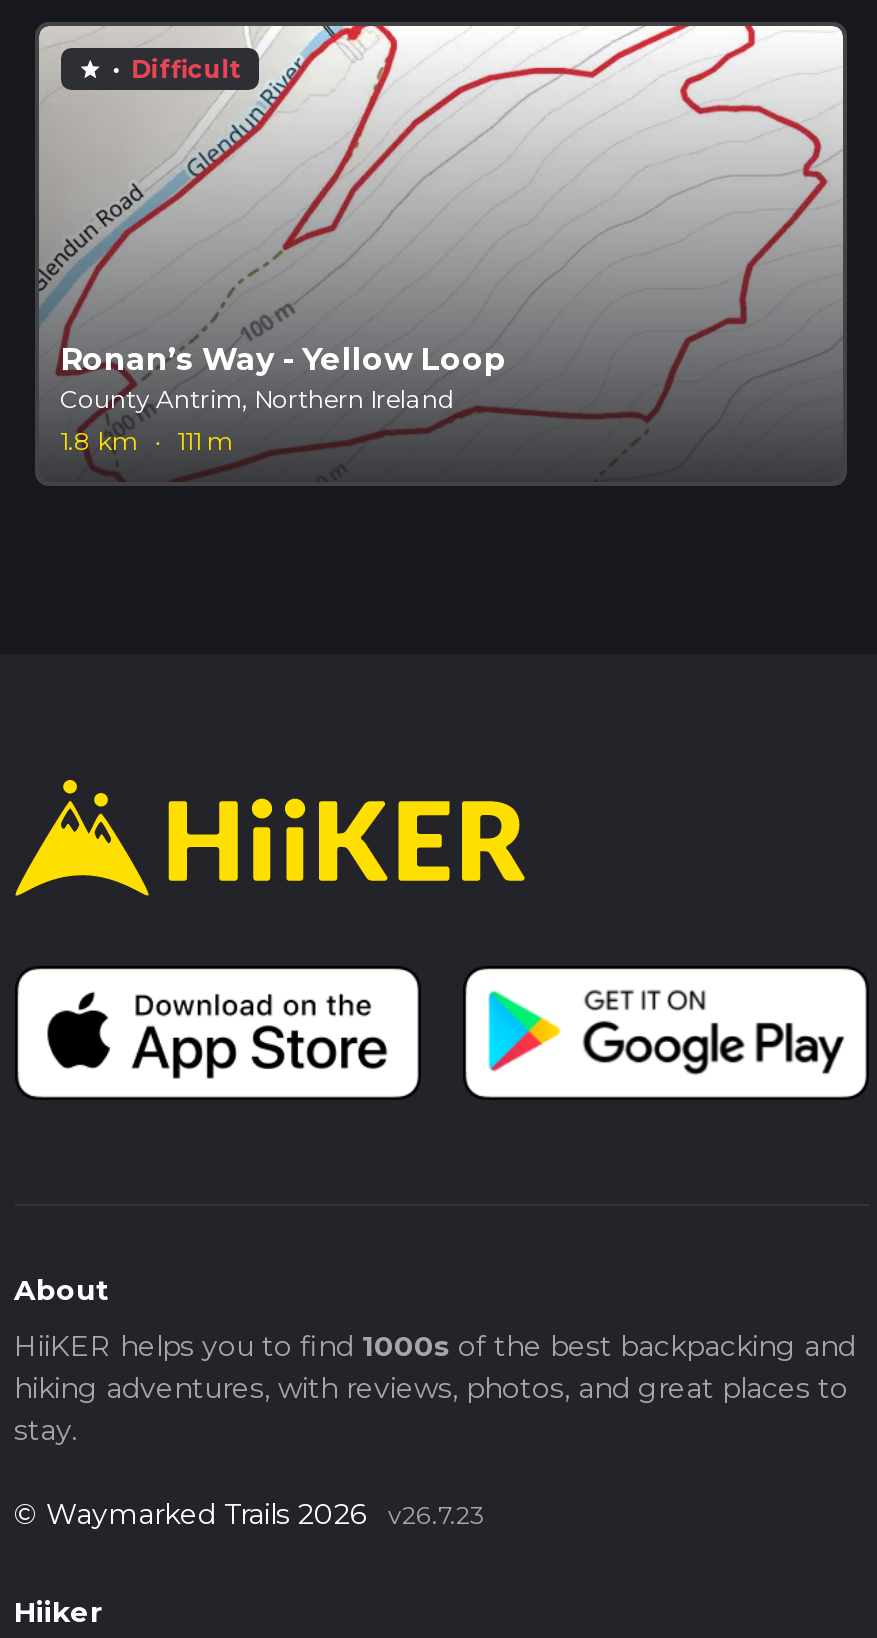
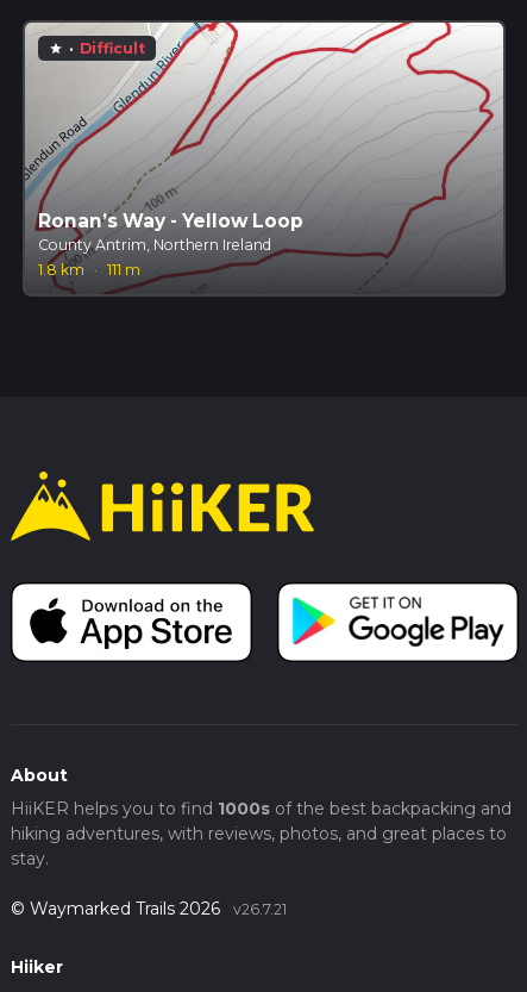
- © Waymarked Trails 2026 v26.7.23
+ © Waymarked Trails 2026 v26.7.21
